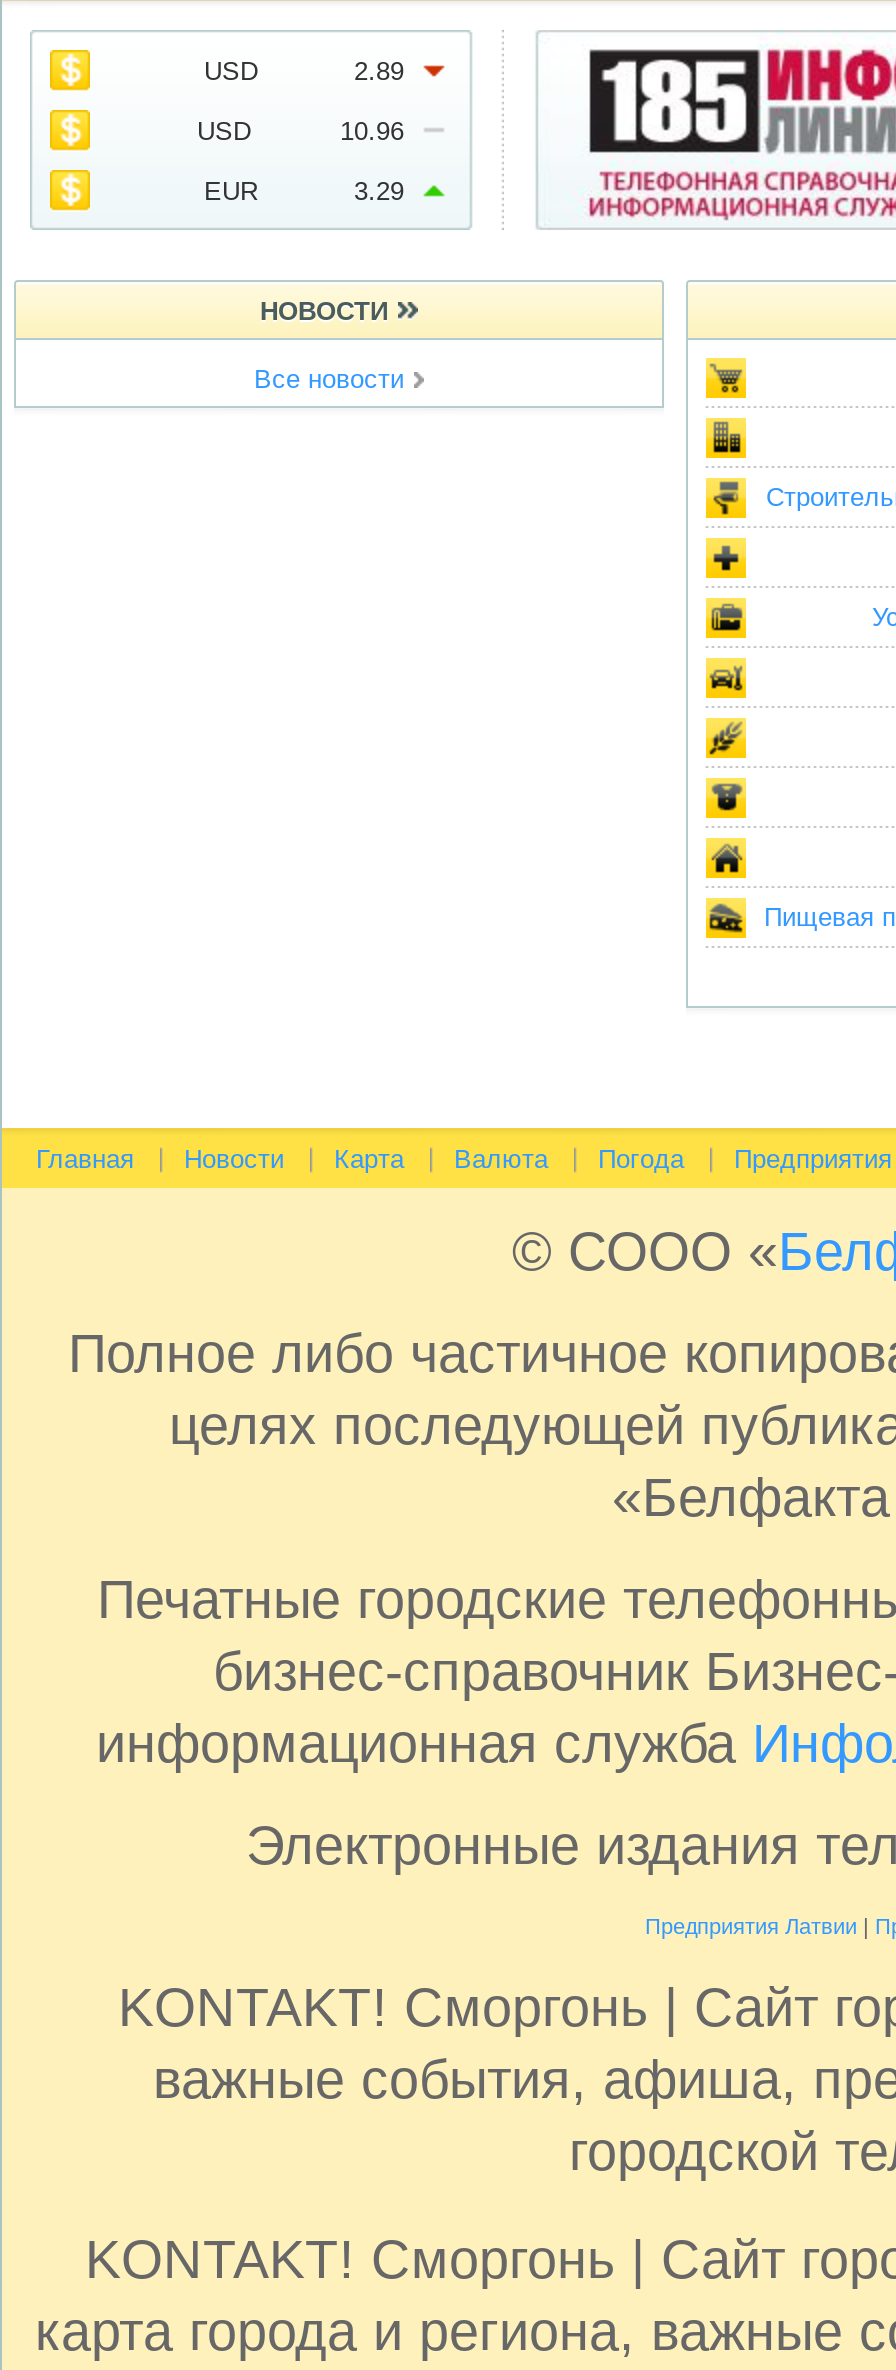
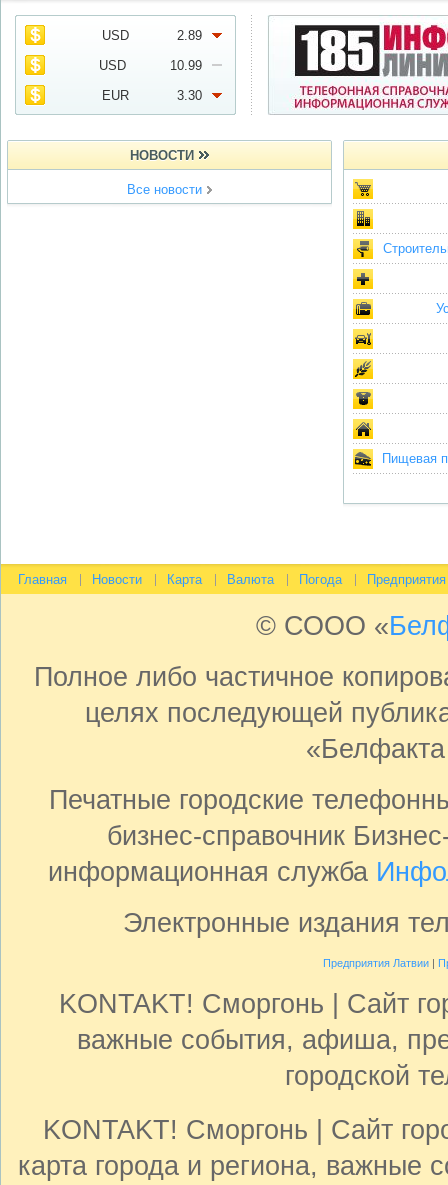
- 10.96
+ 10.99

- 3.29
+ 3.30
